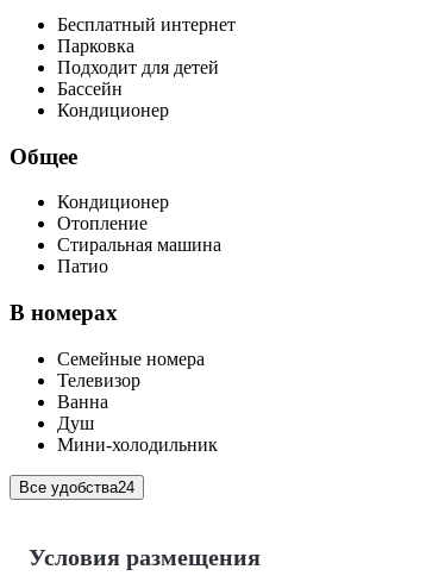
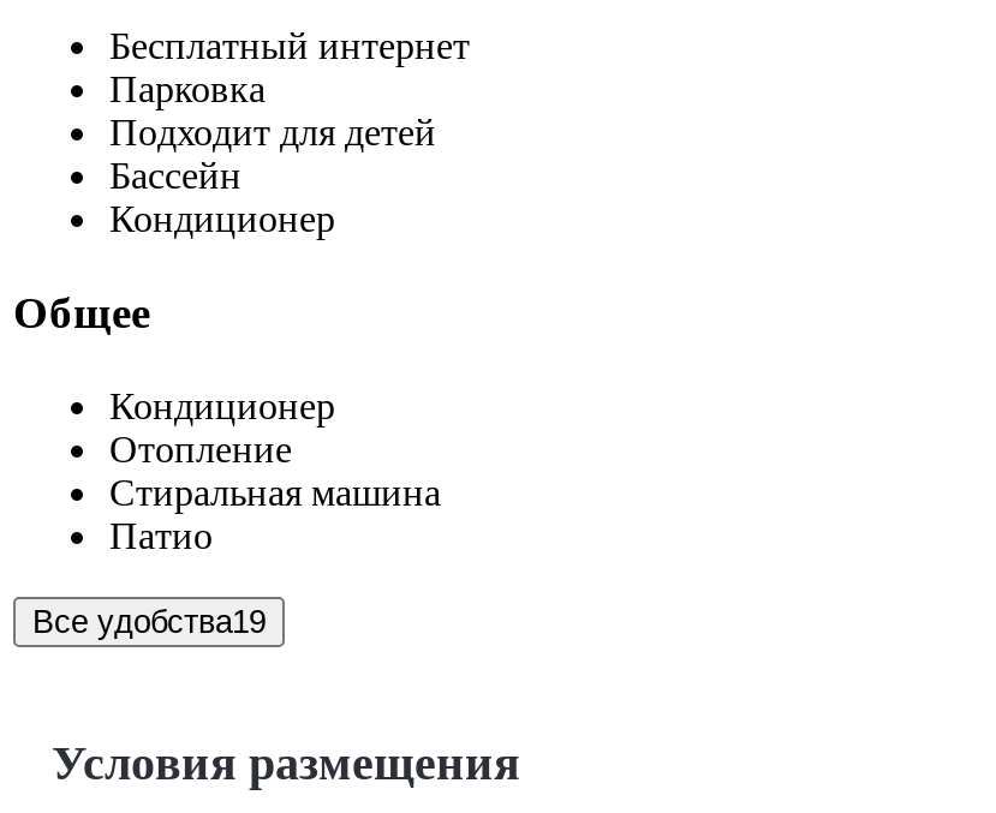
- В номерах
- Семейные номера
- Телевизор
- Ванна
- Душ
- Мини-холодильник
- Все удобства24
+ Все удобства19
